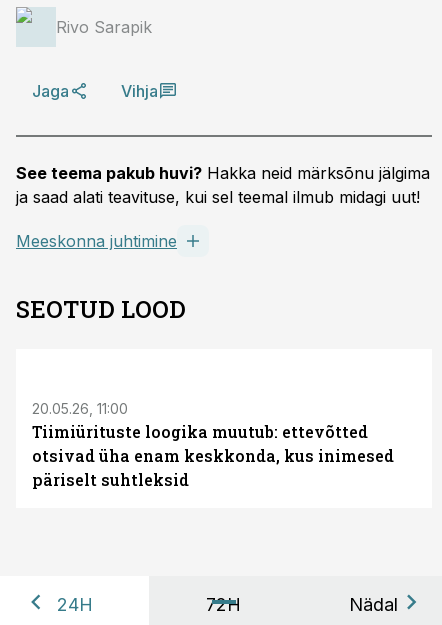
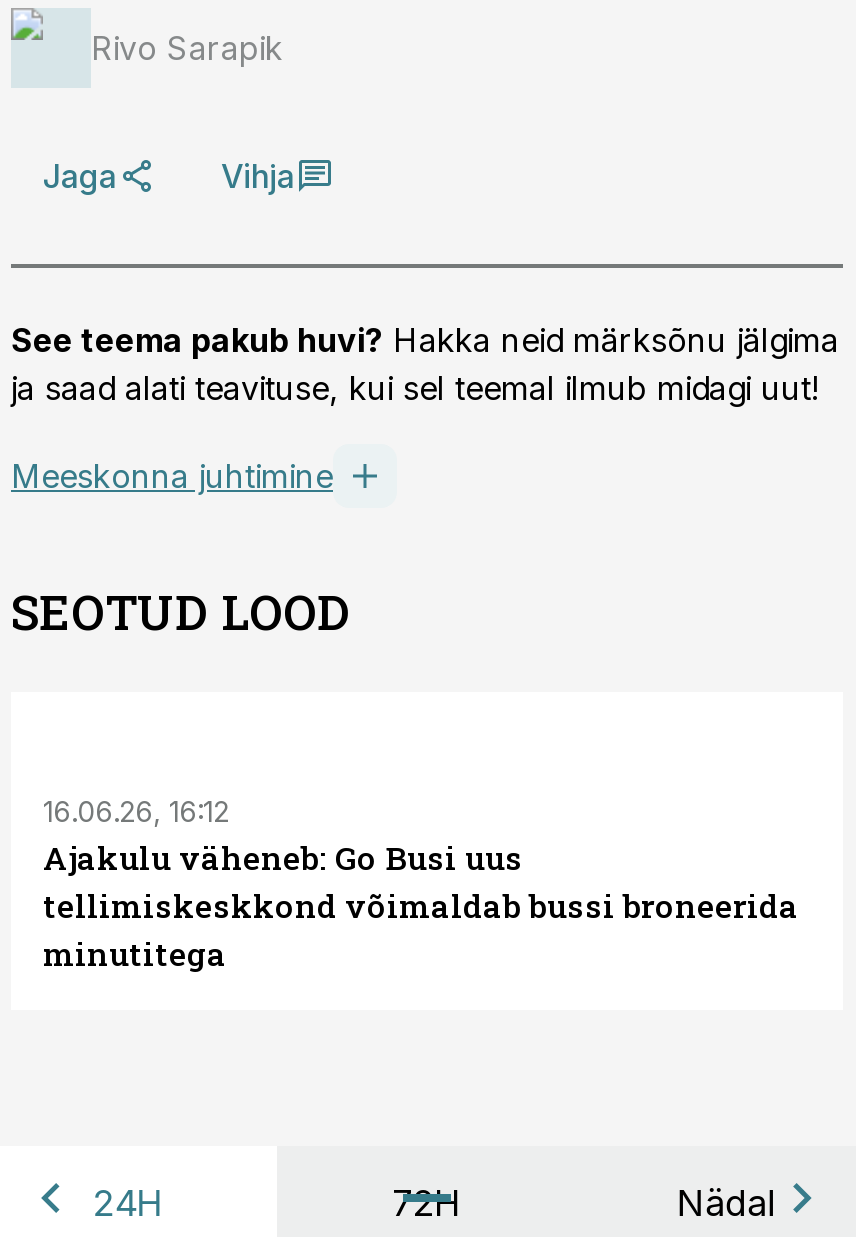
- 20.05.26, 11:00
- Tiimiürituste loogika muutub: ettevõtted
- otsivad üha enam keskkonda, kus inimesed
- päriselt suhtleksid
+ 16.06.26, 16:12
+ Ajakulu väheneb: Go Busi uus
+ tellimiskeskkond võimaldab bussi broneerida
+ minutitega
